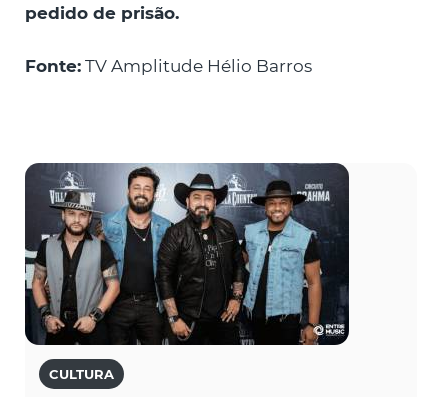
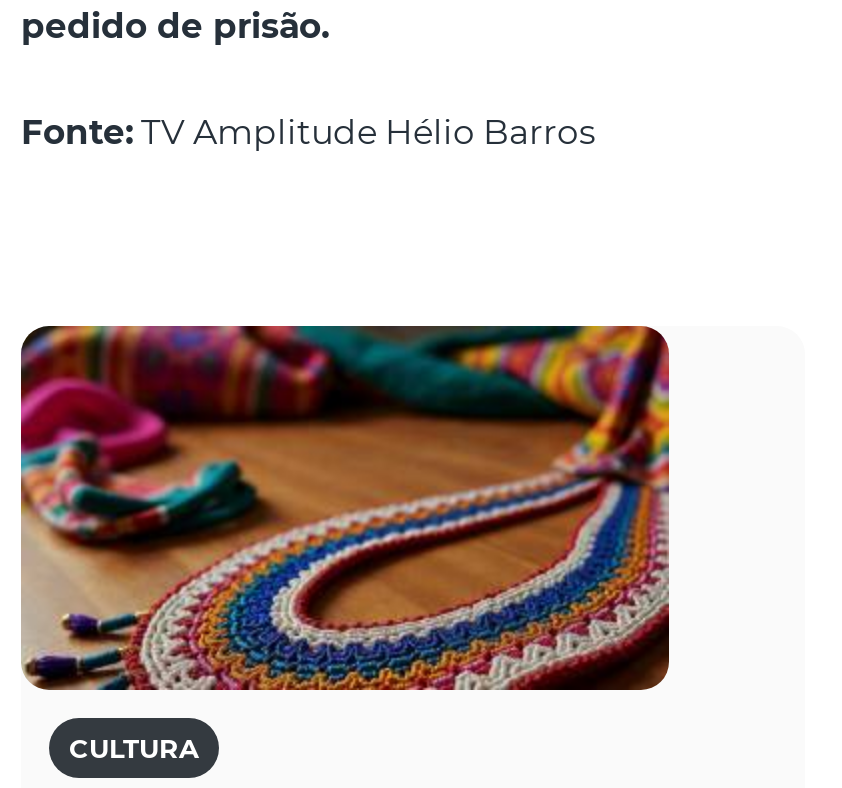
- [image]
+ [image]
